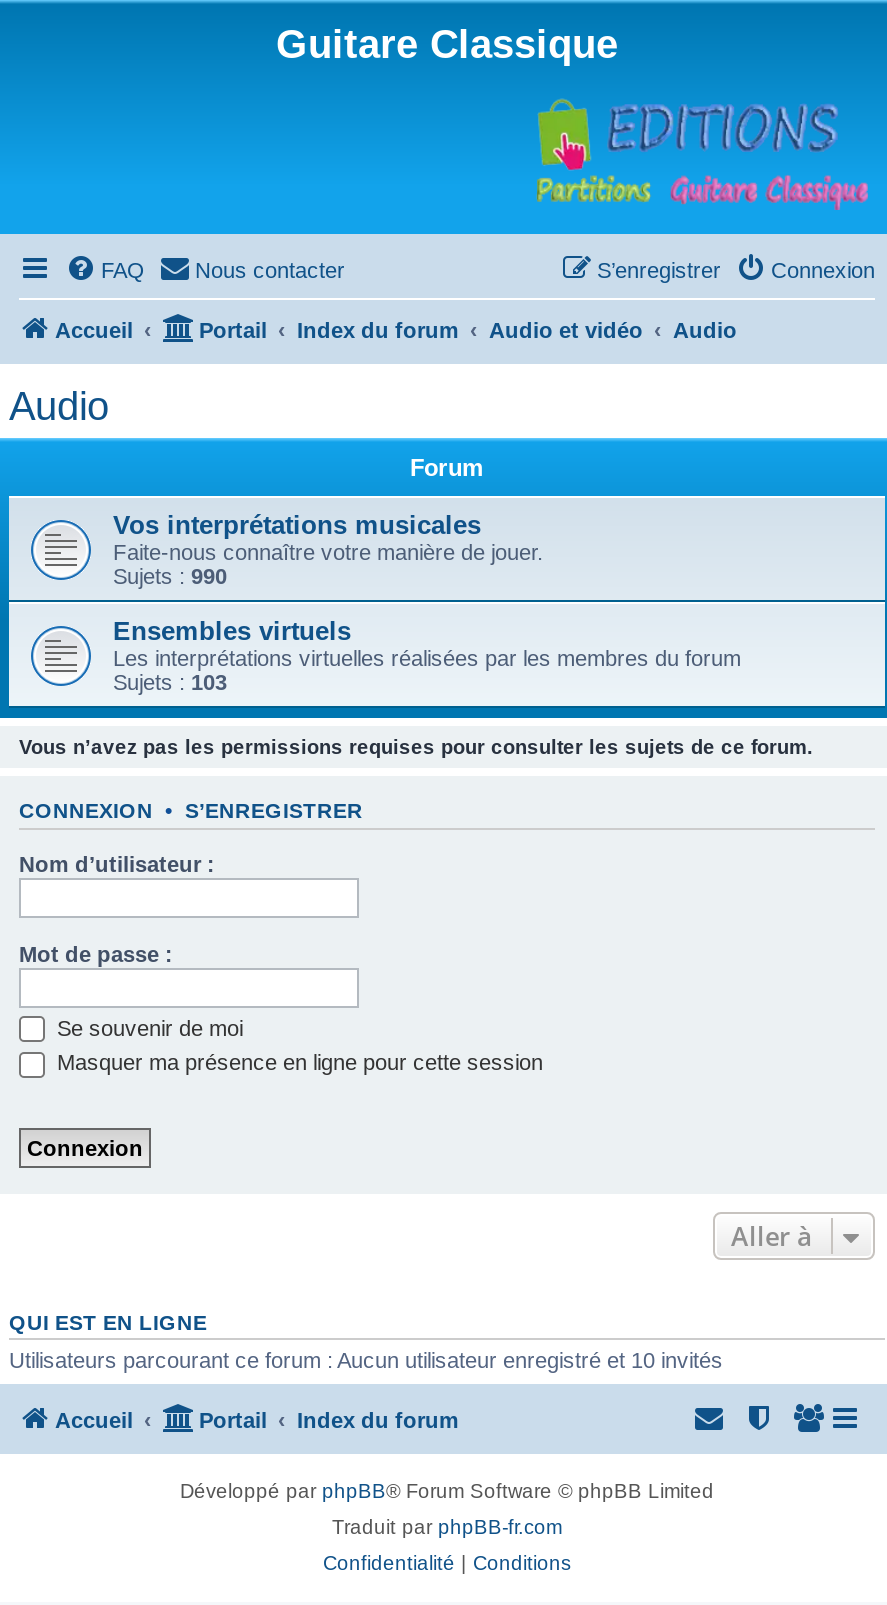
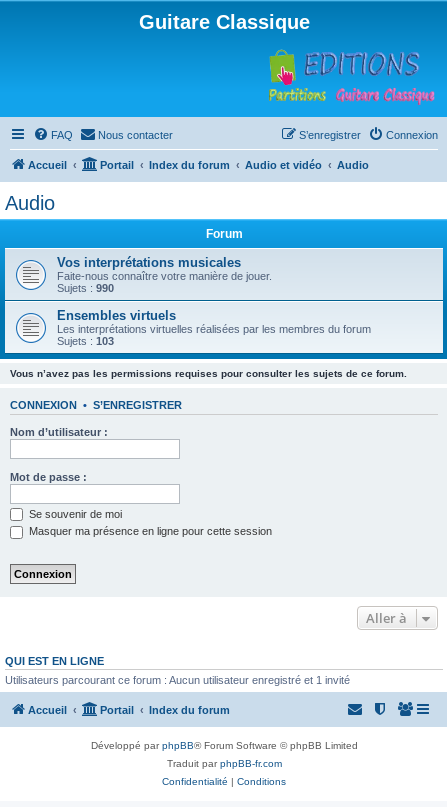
- Utilisateurs parcourant ce forum : Aucun utilisateur enregistré et 10 invités
+ Utilisateurs parcourant ce forum : Aucun utilisateur enregistré et 1 invité
